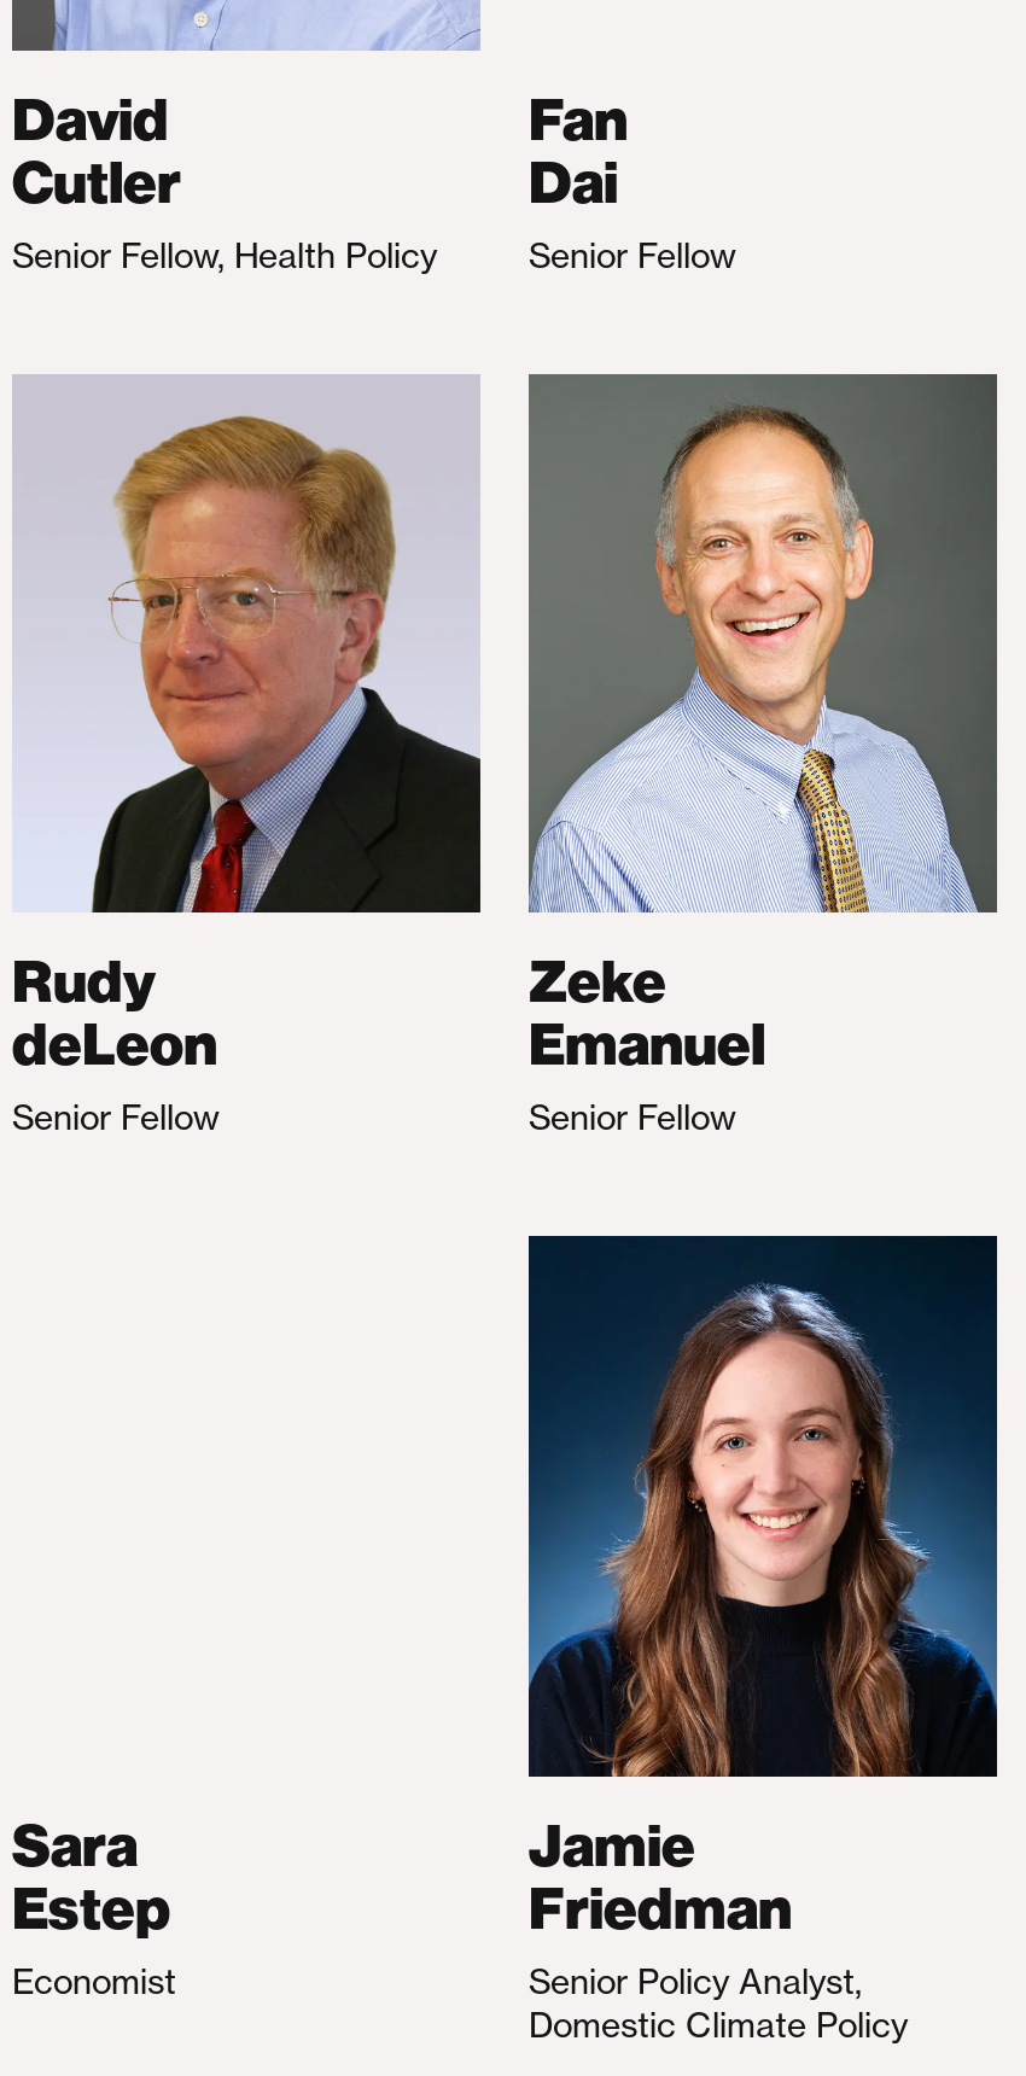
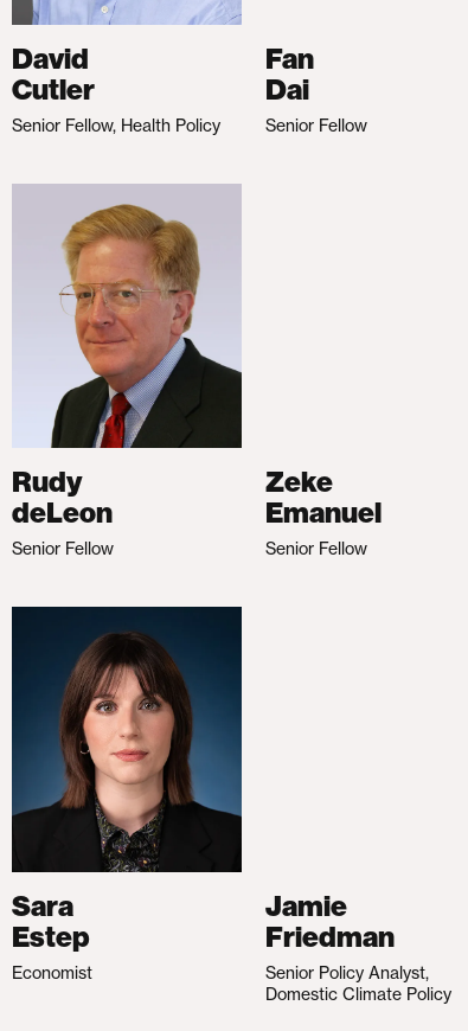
- [image]

+ [image]

- [image]
